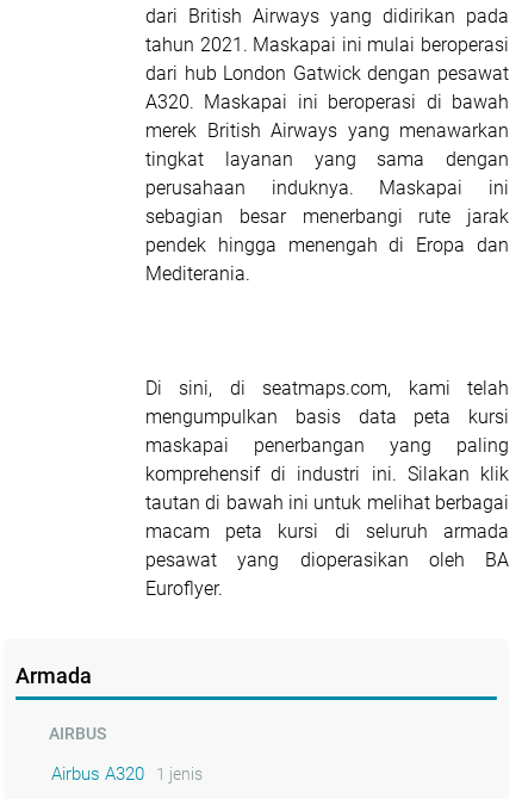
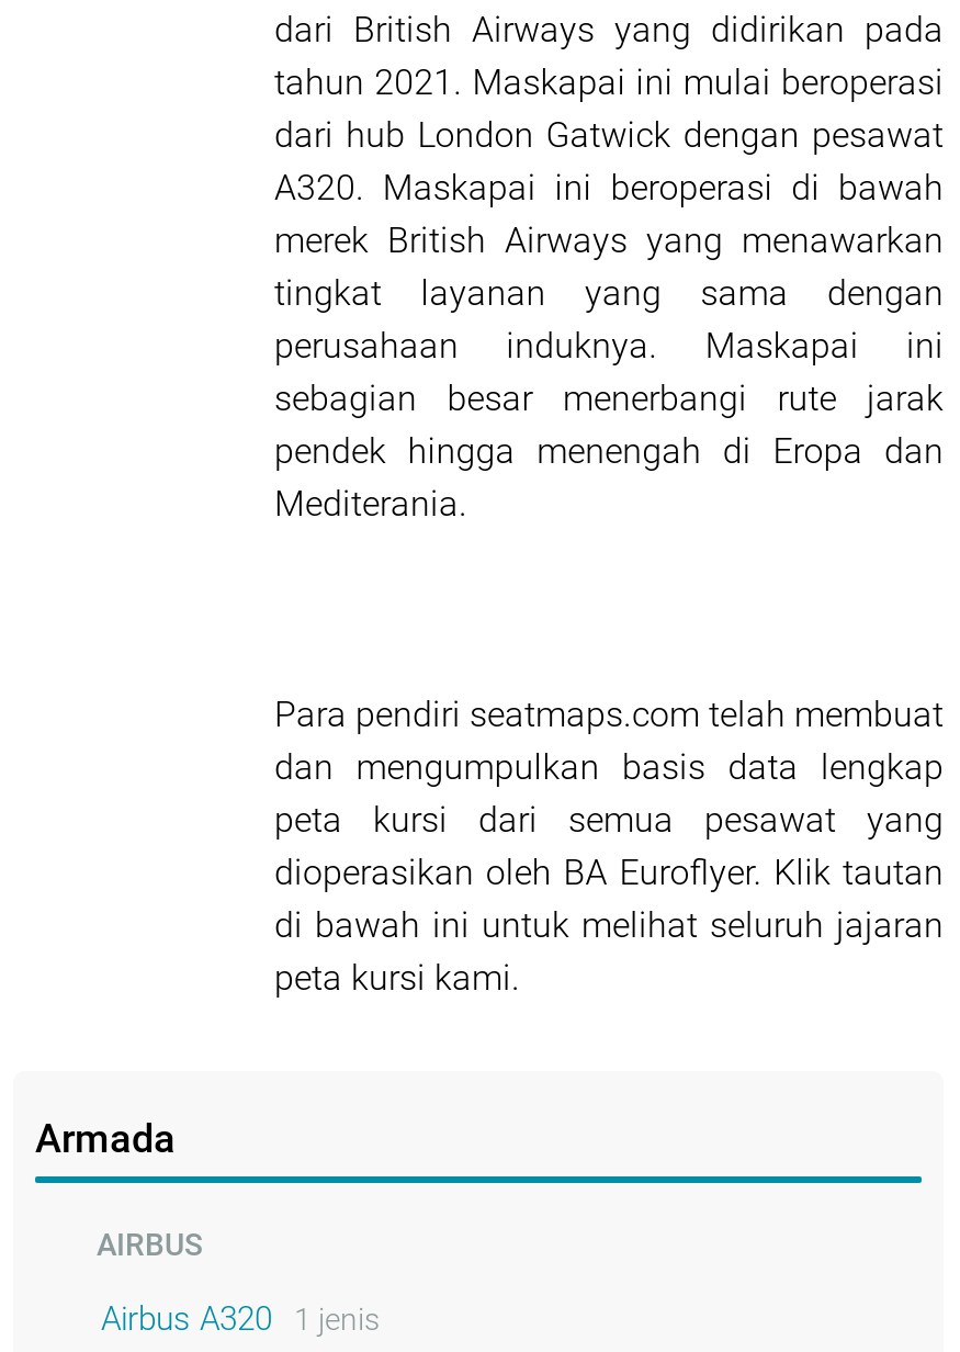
- Di sini, di seatmaps.com, kami telah
- mengumpulkan basis data peta kursi
- maskapai penerbangan yang paling
- komprehensif di industri ini. Silakan klik
- tautan di bawah ini untuk melihat berbagai
- macam peta kursi di seluruh armada
- pesawat yang dioperasikan oleh BA
- Euroflyer.
+ Para pendiri seatmaps.com telah membuat
+ dan mengumpulkan basis data lengkap
+ peta kursi dari semua pesawat yang
+ dioperasikan oleh BA Euroflyer. Klik tautan
+ di bawah ini untuk melihat seluruh jajaran
+ peta kursi kami.
